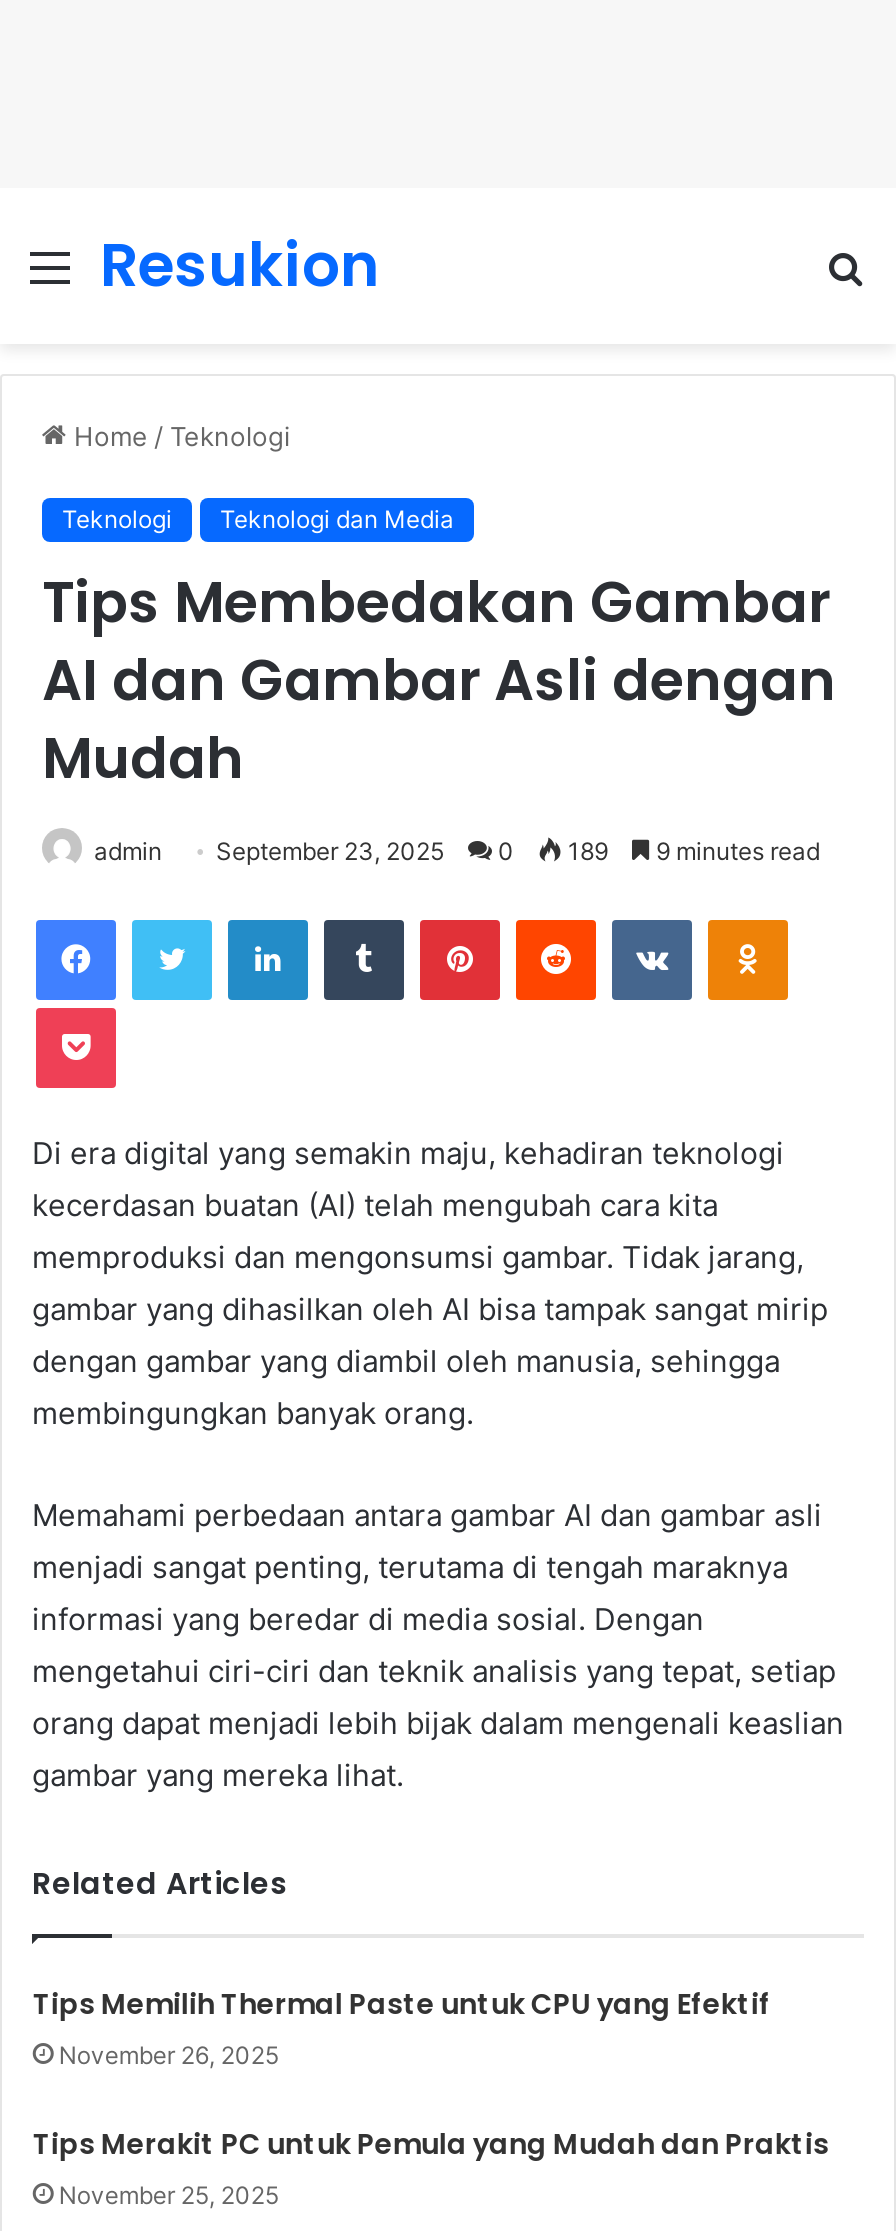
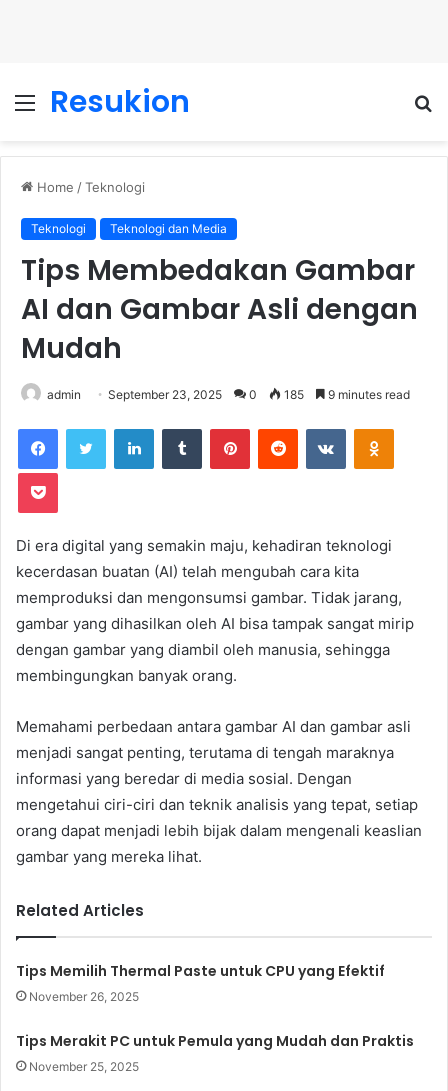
- admin September 23, 2025 0 189 9 minutes read
+ admin September 23, 2025 0 185 9 minutes read
